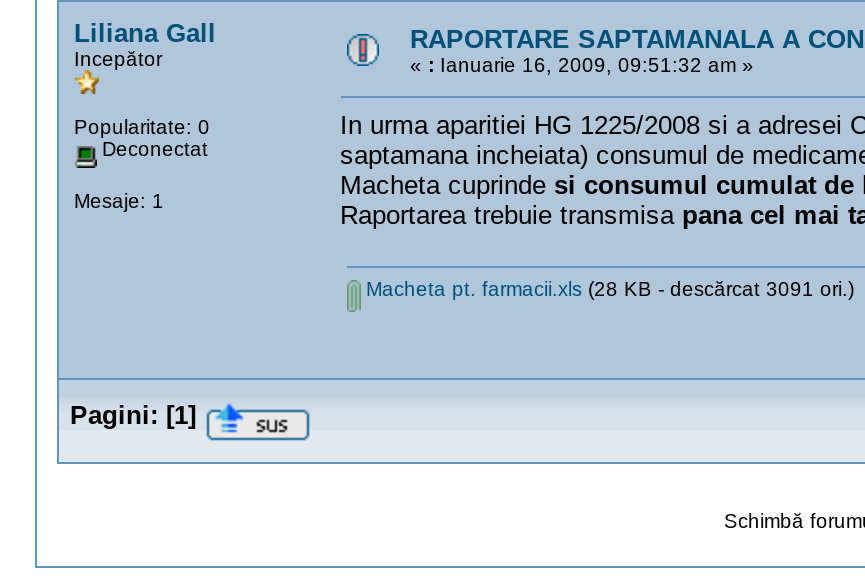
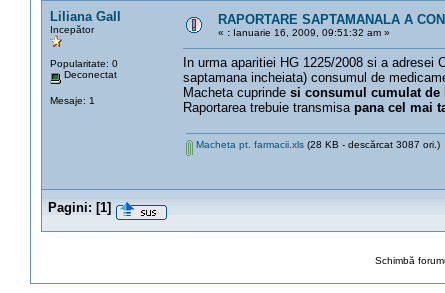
- Macheta pt. farmacii.xls (28 KB - descărcat 3091 ori.)
+ Macheta pt. farmacii.xls (28 KB - descărcat 3087 ori.)
